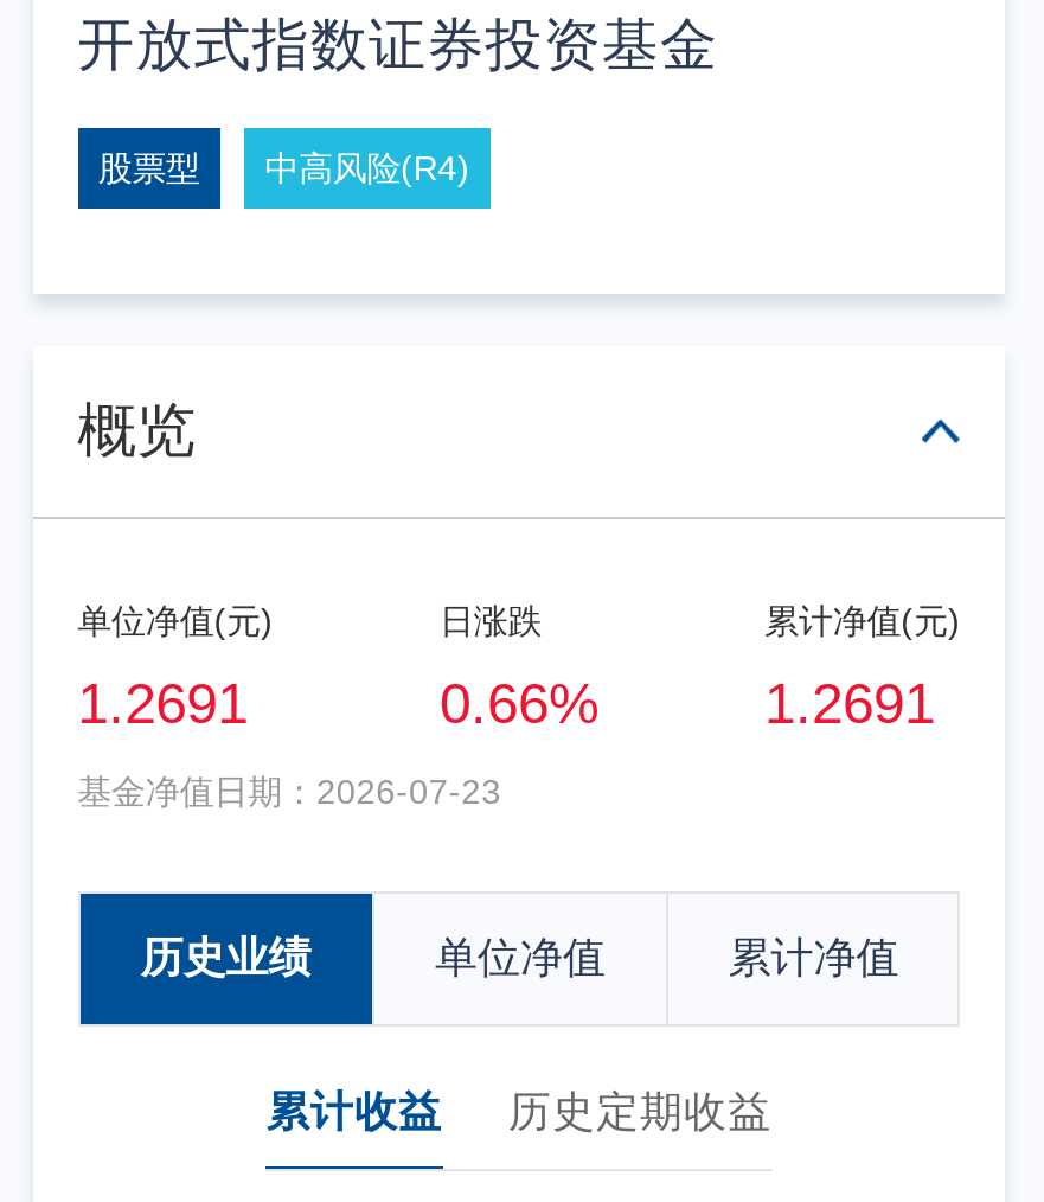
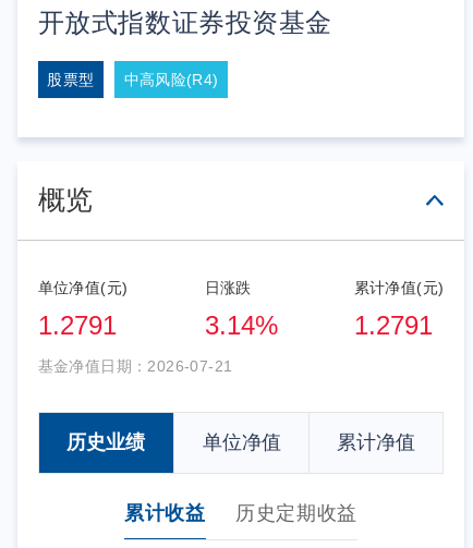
- 1.2691
+ 1.2791

- 0.66%
+ 3.14%

- 1.2691
+ 1.2791

- 基金净值日期：2026-07-23
+ 基金净值日期：2026-07-21
